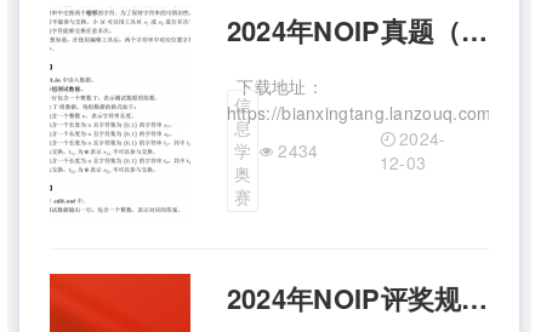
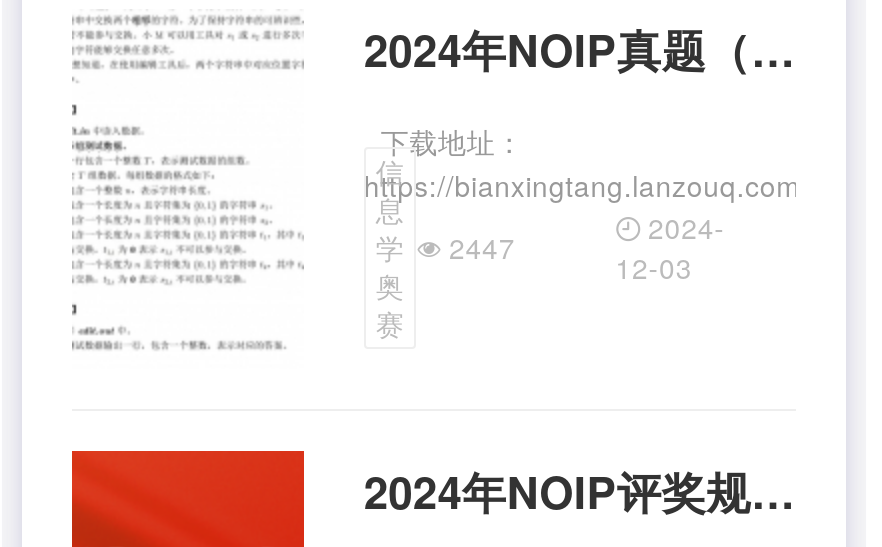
- 学 2434
+ 学 2447
